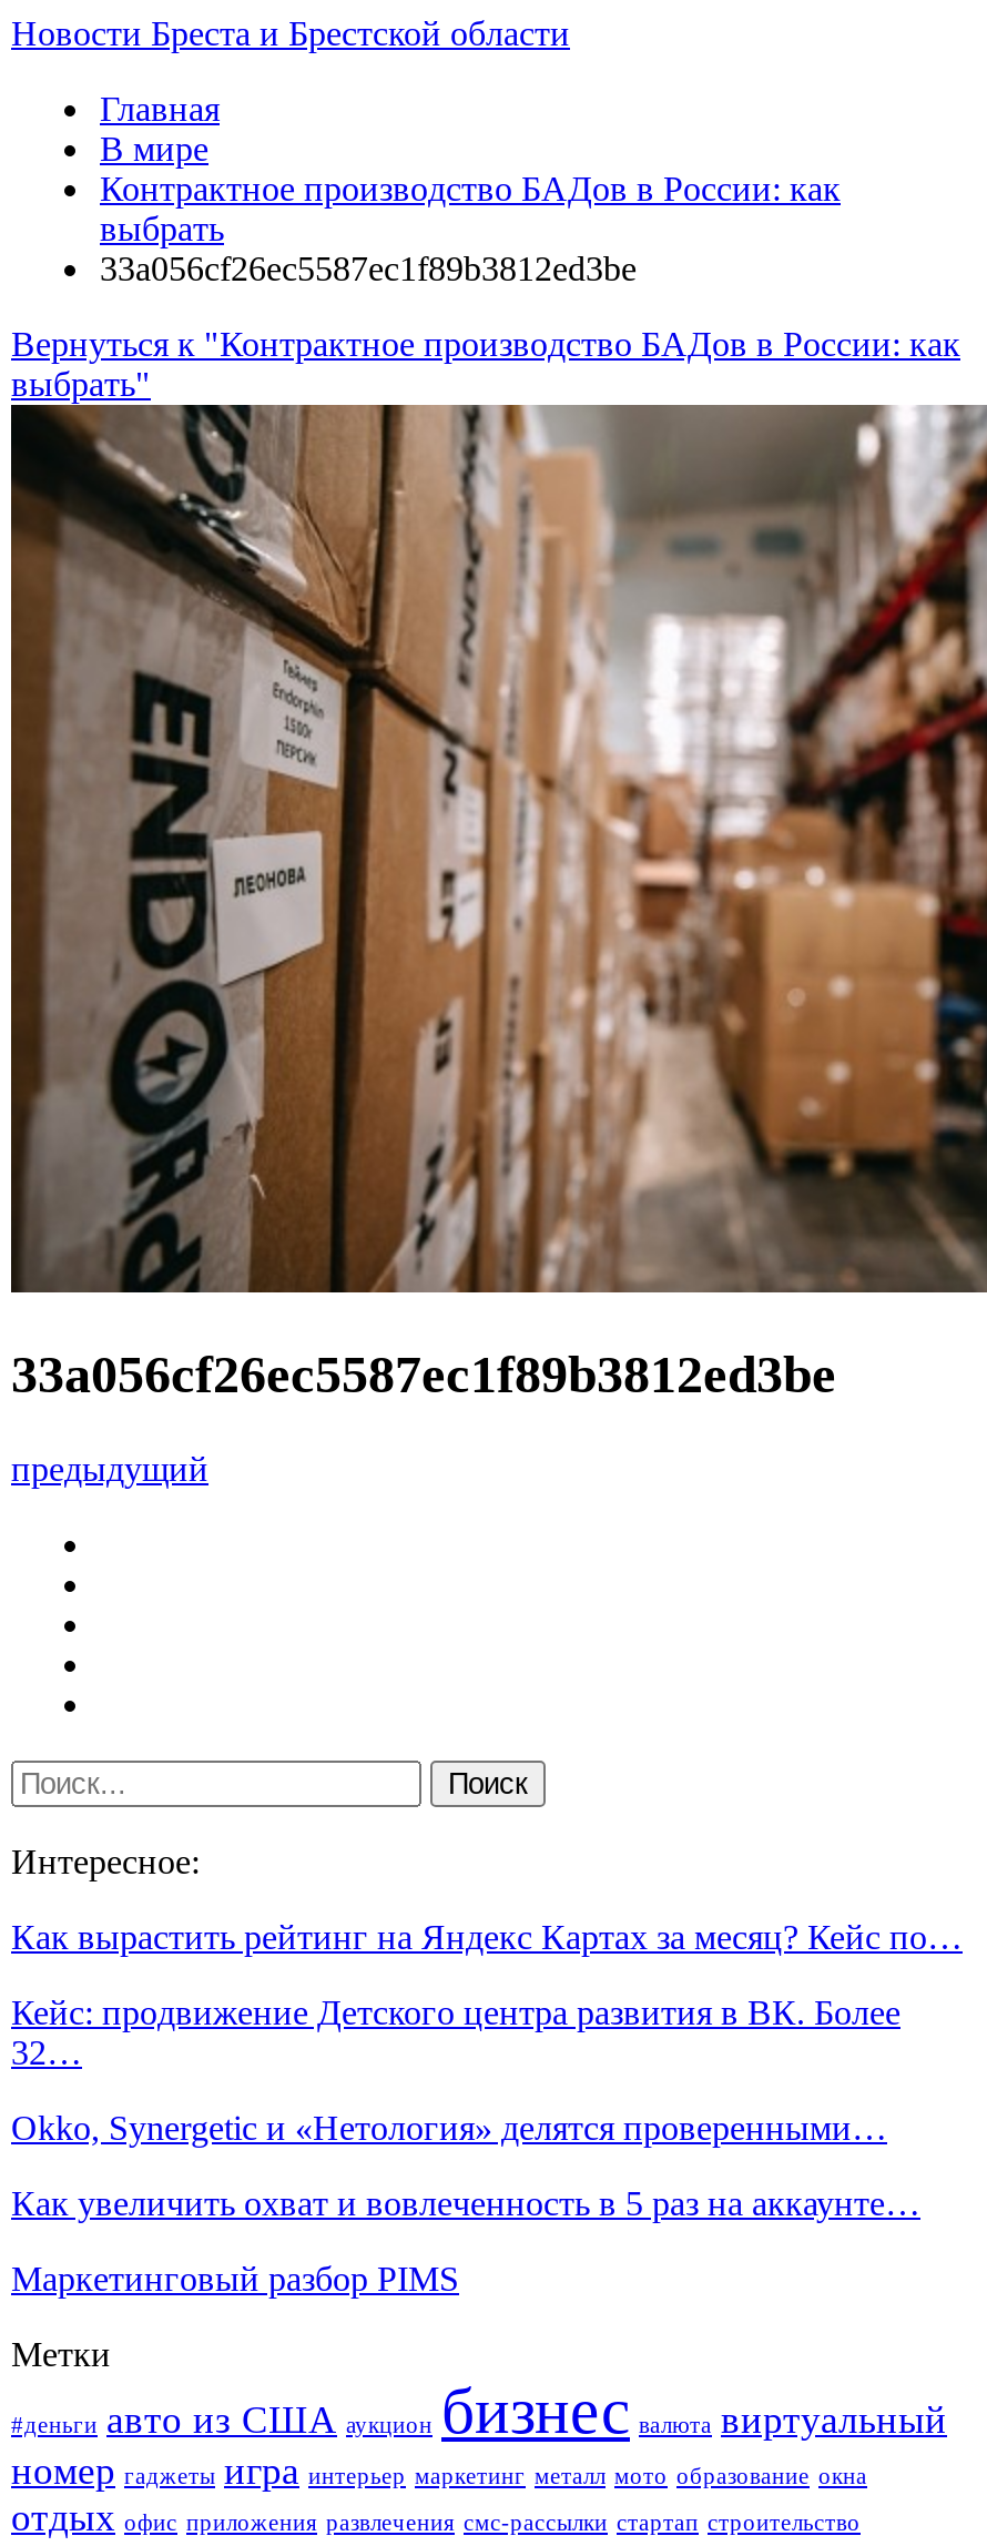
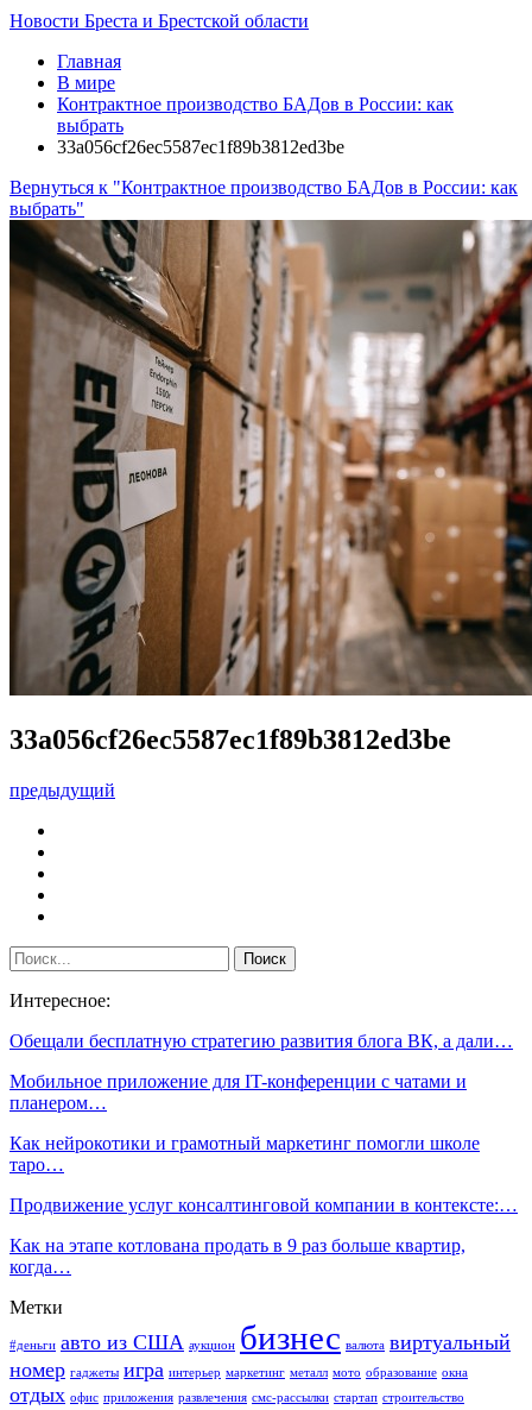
- Как вырастить рейтинг на Яндекс Картах за месяц? Кейс по…
+ Обещали бесплатную стратегию развития блога ВК, а дали…

- Кейс: продвижение Детского центра развития в ВК. Более
- 32…
+ Мобильное приложение для IT-конференции с чатами и
+ планером…

- Okko, Synergetic и «Нетология» делятся проверенными…
+ Как нейрокотики и грамотный маркетинг помогли школе
+ таро…

- Как увеличить охват и вовлеченность в 5 раз на аккаунте…
+ Продвижение услуг консалтинговой компании в контексте:…

- Маркетинговый разбор PIMS
+ Как на этапе котлована продать в 9 раз больше квартир,
+ когда…
